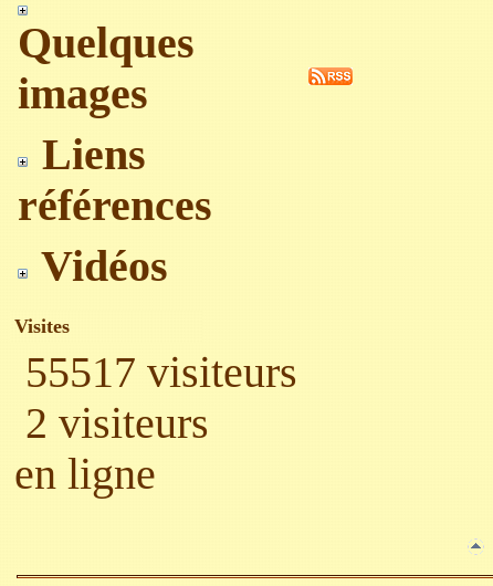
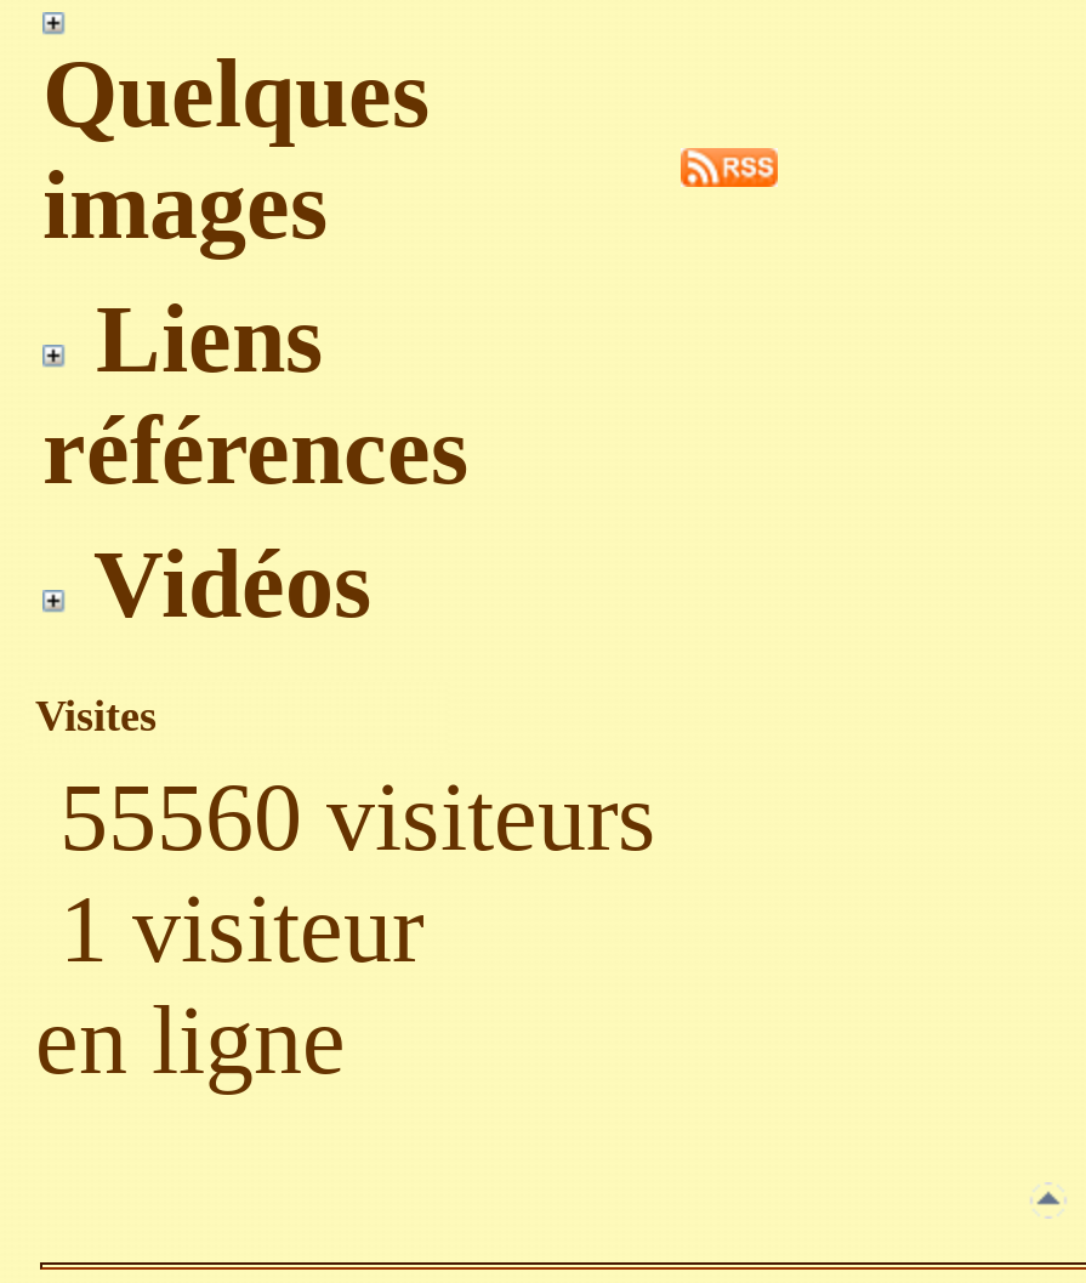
- 55517 visiteurs
- 2 visiteurs
+ 55560 visiteurs
+ 1 visiteur
